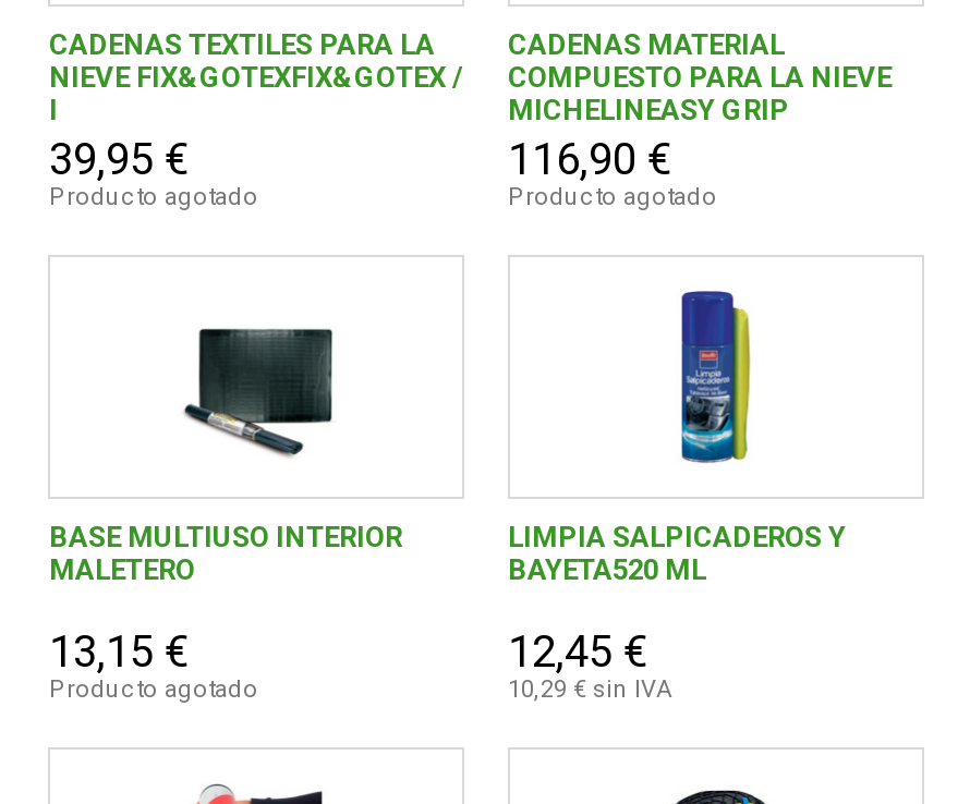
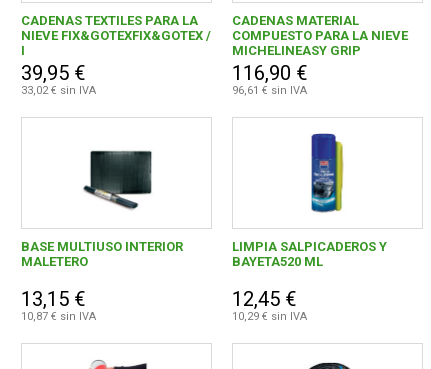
- Producto agotado
+ 33,02 € sin IVA

- Producto agotado
+ 96,61 € sin IVA

- Producto agotado
+ 10,87 € sin IVA
